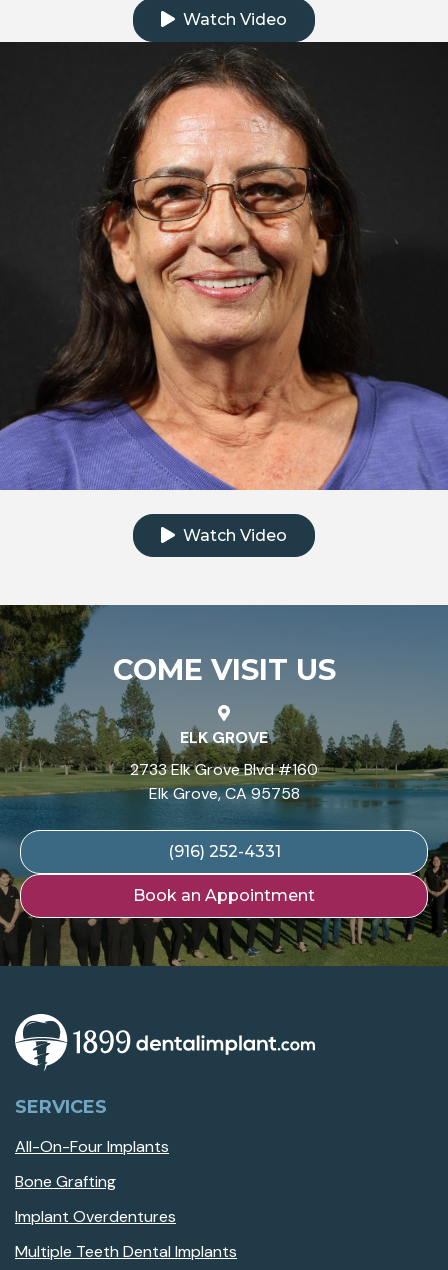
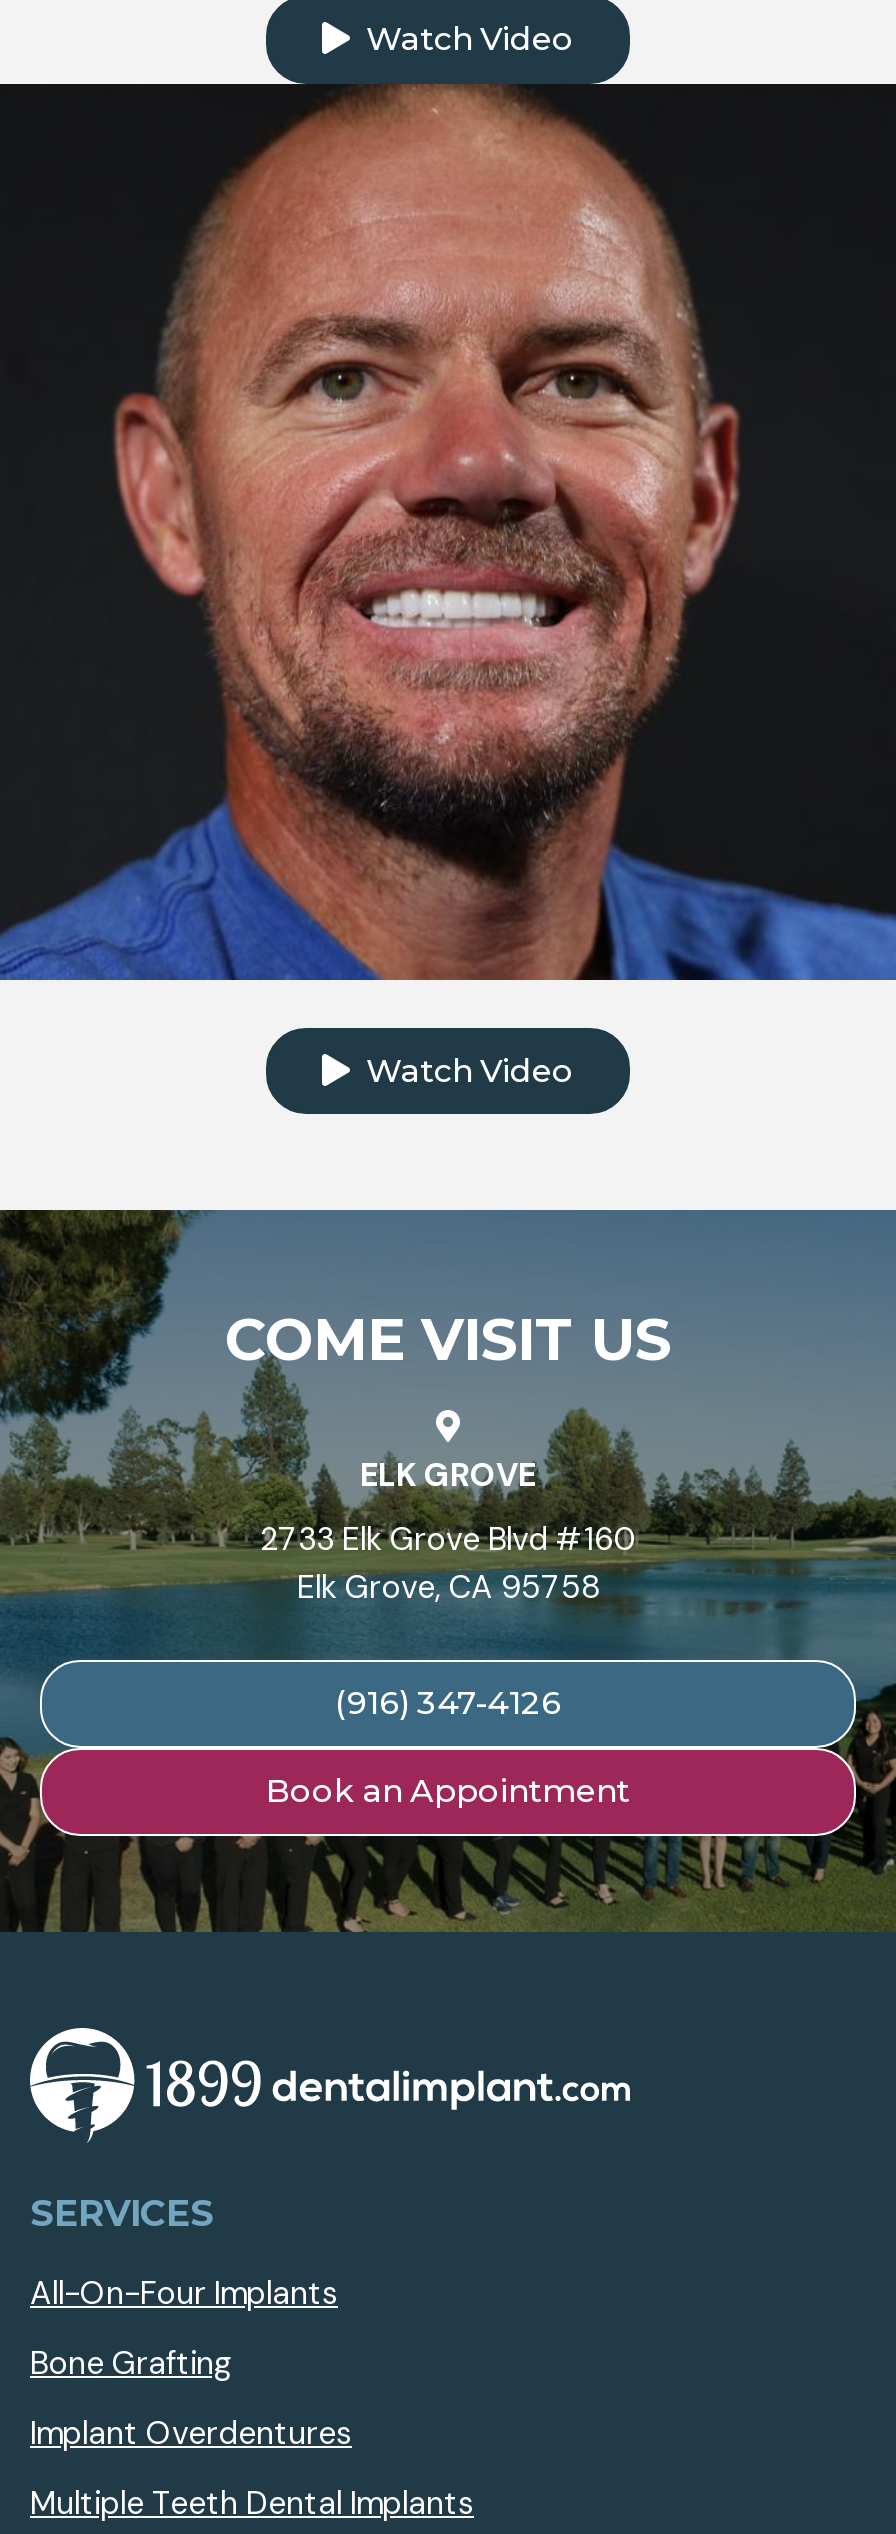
- [image]
+ [image]

- (916) 252-4331
+ (916) 347-4126
